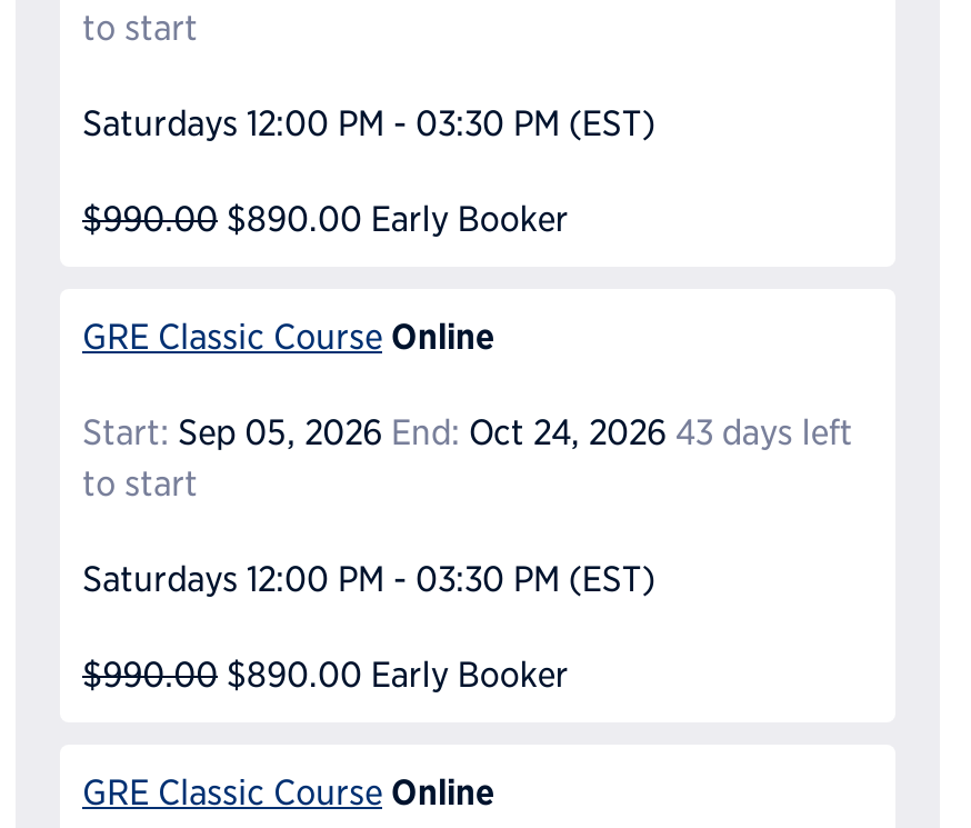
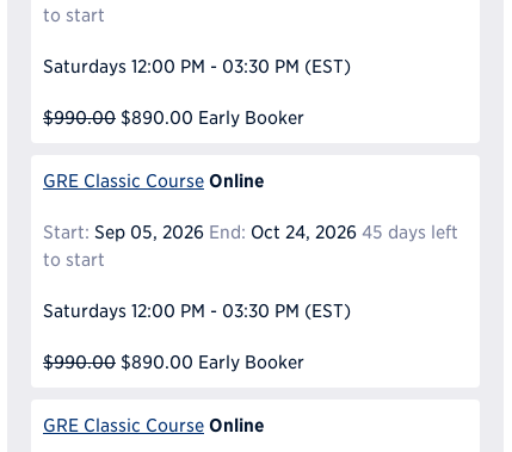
- Start: Sep 05, 2026 End: Oct 24, 2026 43 days left
+ Start: Sep 05, 2026 End: Oct 24, 2026 45 days left
